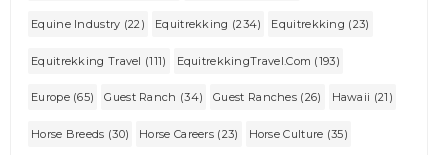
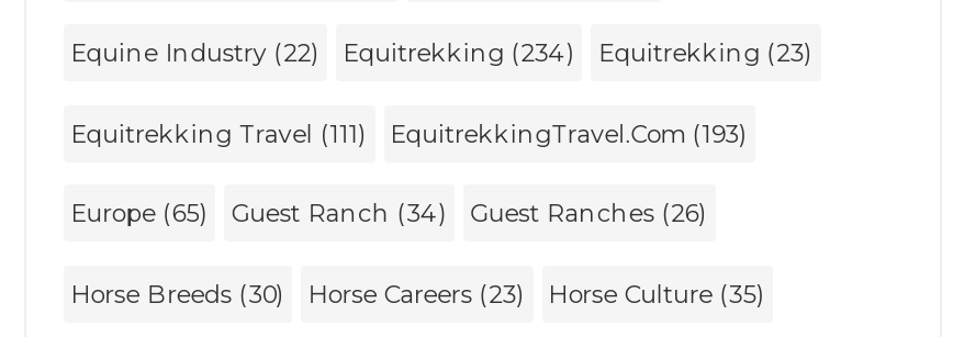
- Hawaii (21)
